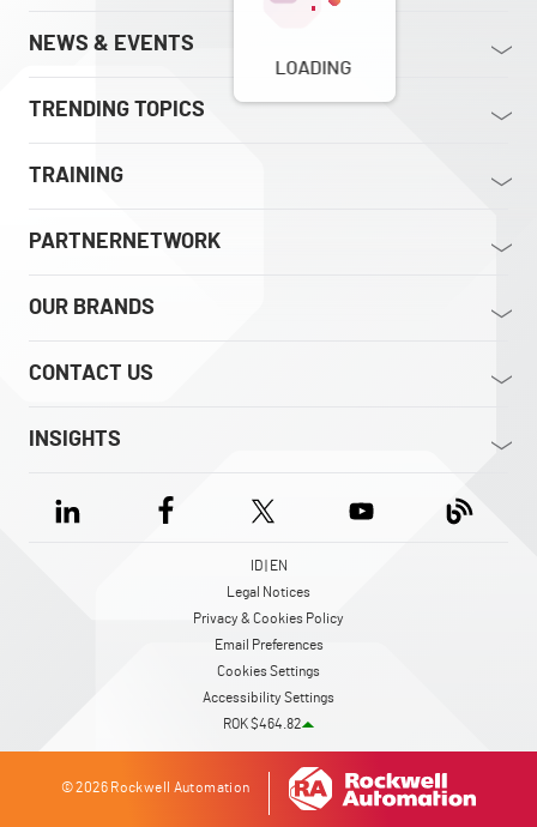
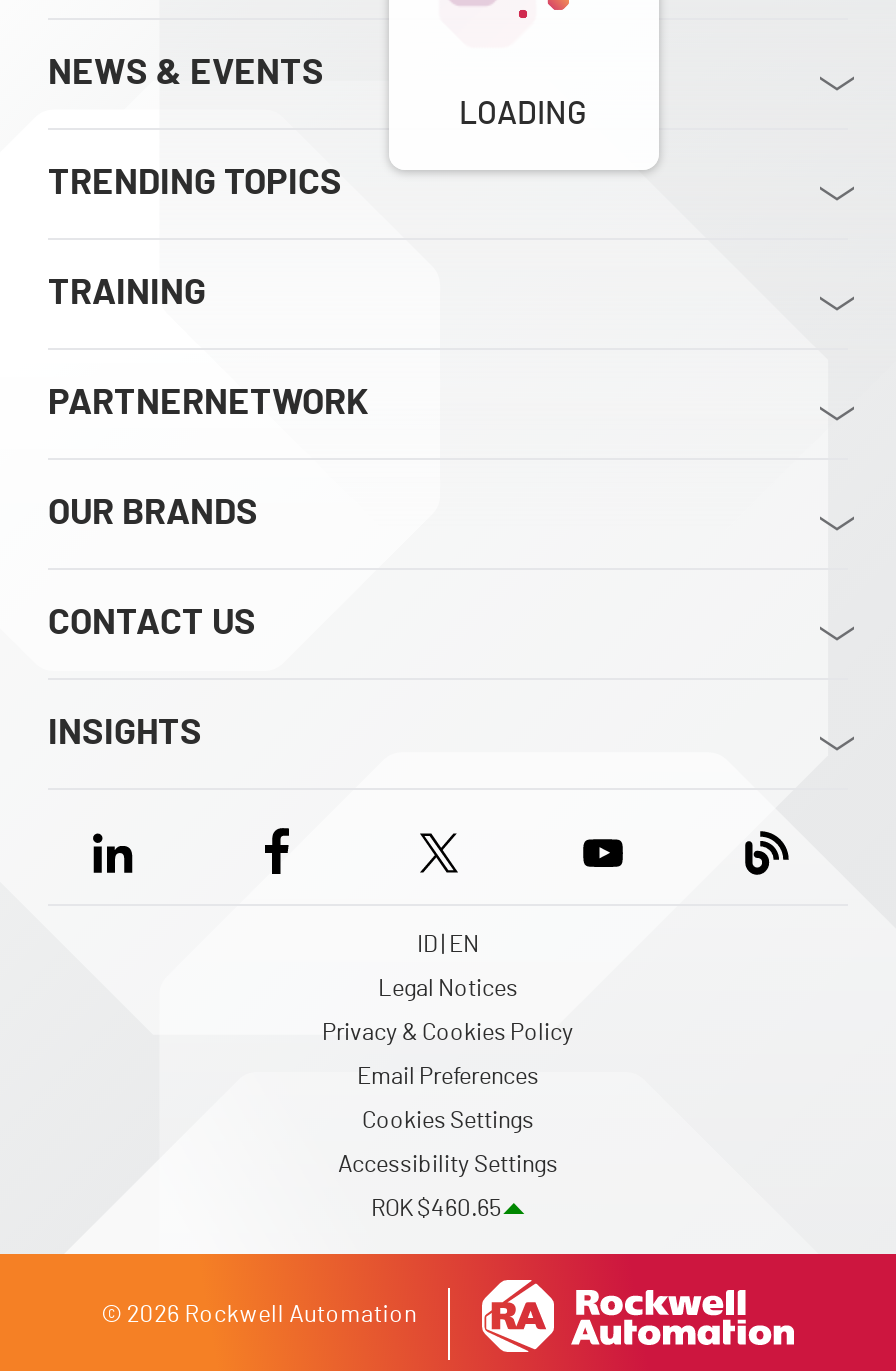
- ROK $464.82
+ ROK $460.65
